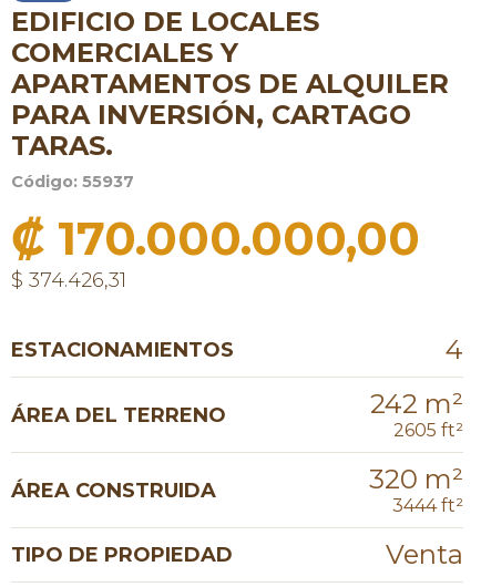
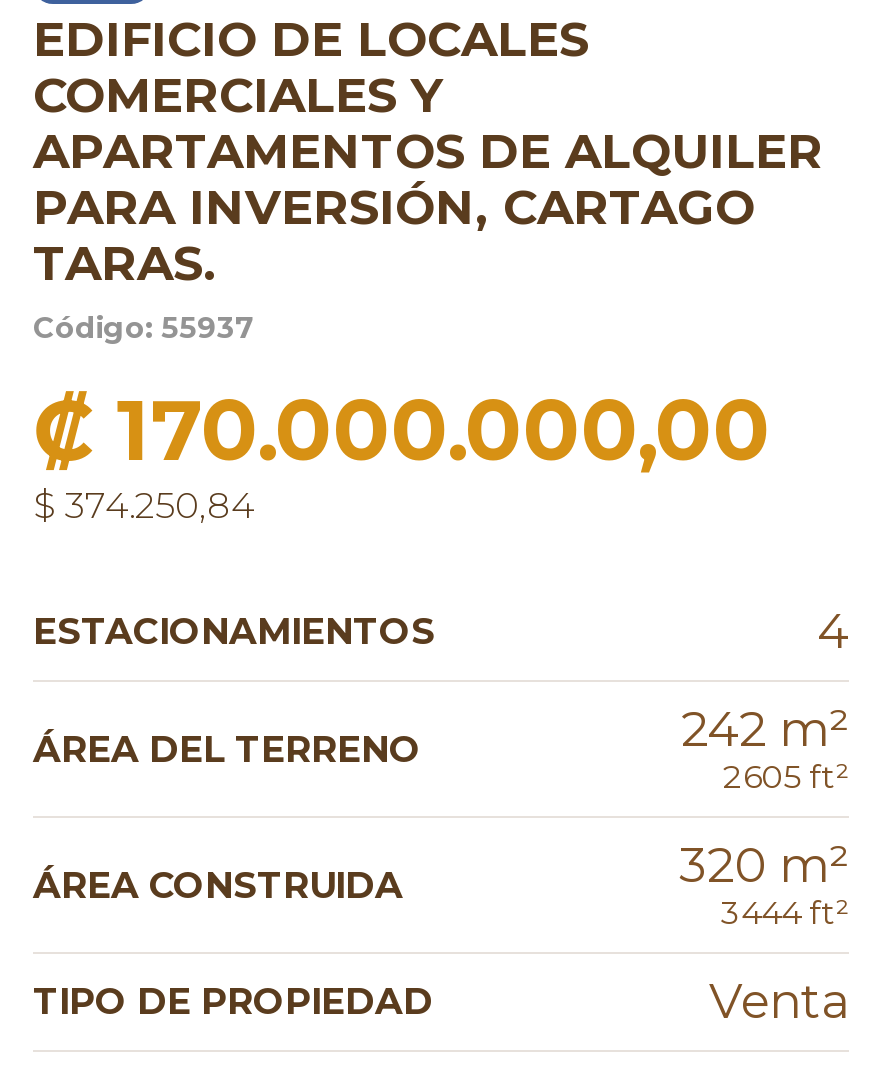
- $ 374.426,31
+ $ 374.250,84
